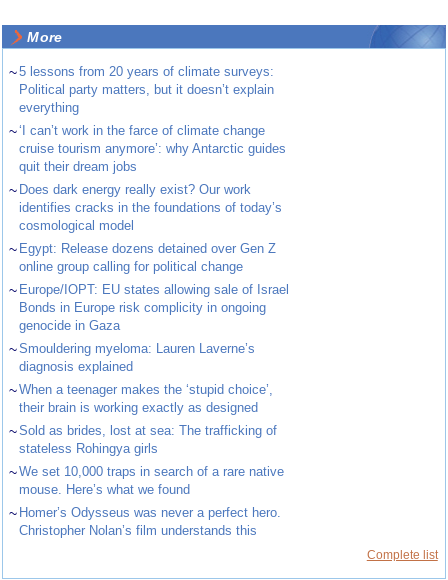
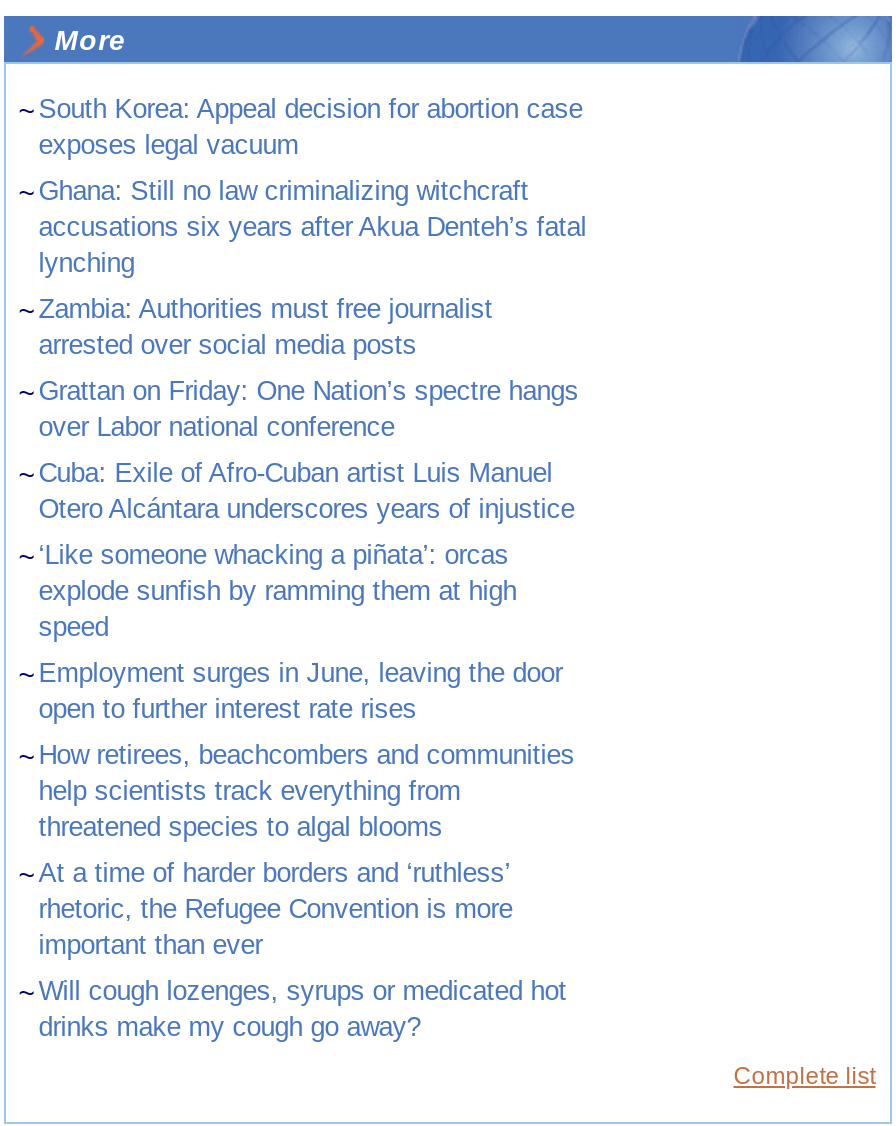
- ~ 5 lessons from 20 years of climate surveys:
- Political party matters, but it doesn’t explain
- everything
+ ~ South Korea: Appeal decision for abortion case
+ exposes legal vacuum

- ~ ‘I can’t work in the farce of climate change
- cruise tourism anymore’: why Antarctic guides
- quit their dream jobs
+ ~ Ghana: Still no law criminalizing witchcraft
+ accusations six years after Akua Denteh’s fatal
+ lynching

- ~ Does dark energy really exist? Our work
- identifies cracks in the foundations of today’s
- cosmological model
+ ~ Zambia: Authorities must free journalist
+ arrested over social media posts

- ~ Egypt: Release dozens detained over Gen Z
- online group calling for political change
+ ~ Grattan on Friday: One Nation’s spectre hangs
+ over Labor national conference

- ~ Europe/IOPT: EU states allowing sale of Israel
- Bonds in Europe risk complicity in ongoing
- genocide in Gaza
+ ~ Cuba: Exile of Afro-Cuban artist Luis Manuel
+ Otero Alcántara underscores years of injustice

- ~ Smouldering myeloma: Lauren Laverne’s
- diagnosis explained
+ ~ ‘Like someone whacking a piñata’: orcas
+ explode sunfish by ramming them at high
+ speed

- ~ When a teenager makes the ‘stupid choice’,
- their brain is working exactly as designed
+ ~ Employment surges in June, leaving the door
+ open to further interest rate rises

- ~ Sold as brides, lost at sea: The trafficking of
- stateless Rohingya girls
+ ~ How retirees, beachcombers and communities
+ help scientists track everything from
+ threatened species to algal blooms

- ~ We set 10,000 traps in search of a rare native
- mouse. Here’s what we found
+ ~ At a time of harder borders and ‘ruthless’
+ rhetoric, the Refugee Convention is more
+ important than ever

- ~ Homer’s Odysseus was never a perfect hero.
- Christopher Nolan’s film understands this
+ ~ Will cough lozenges, syrups or medicated hot
+ drinks make my cough go away?
